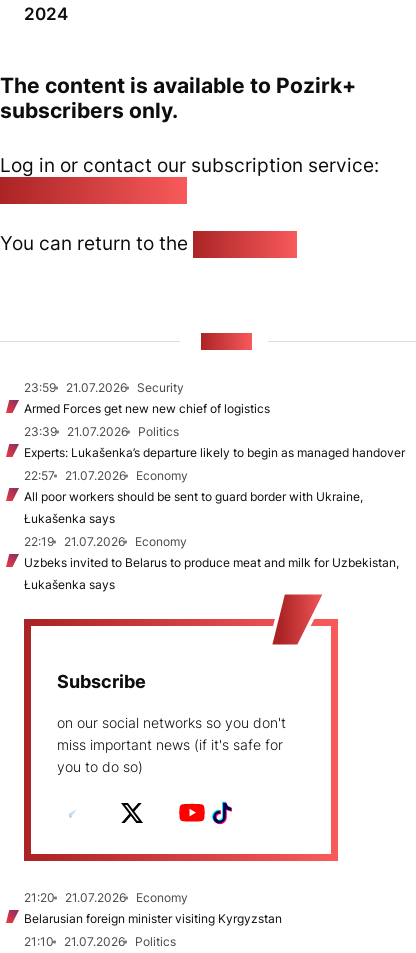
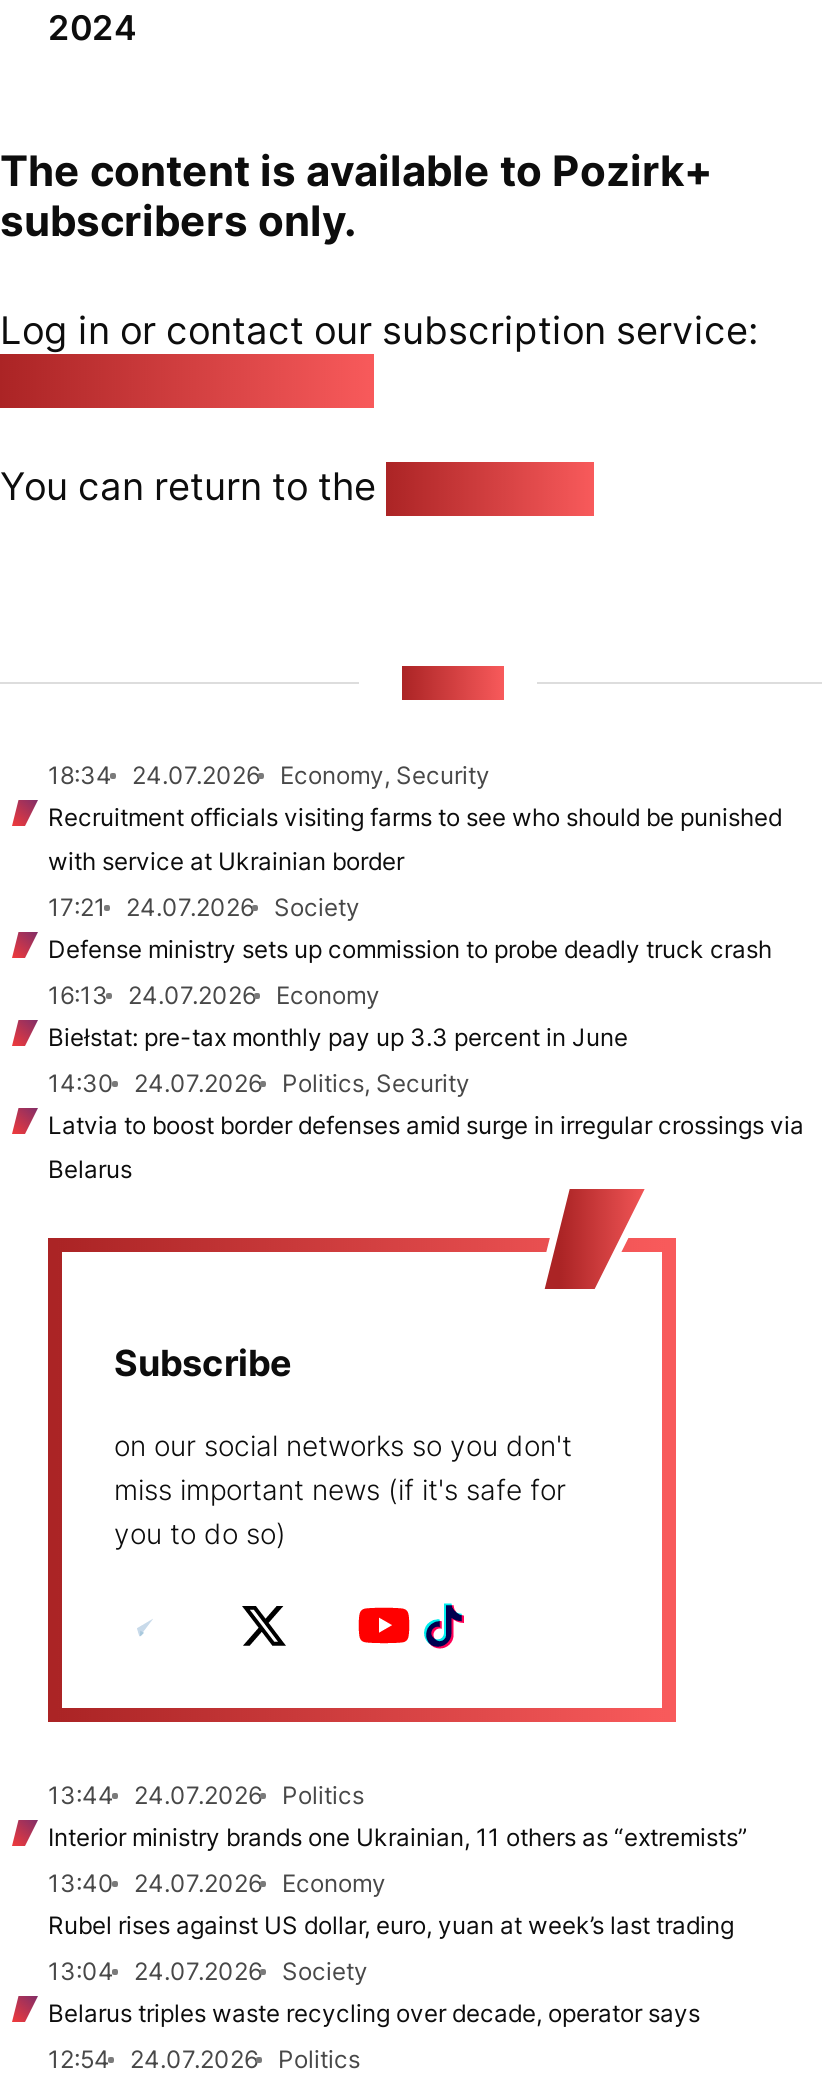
- 23:59
- 21.07.2026
- Security
- Armed Forces get new new chief of logistics
- 23:39
- 21.07.2026
- Politics
- Experts: Lukašenka’s departure likely to begin as managed handover
- 22:57
- 21.07.2026
+ 18:34
+ 24.07.2026
+ Economy, Security
+ Recruitment officials visiting farms to see who should be punished
+ with service at Ukrainian border
+ 17:21
+ 24.07.2026
+ Society
+ Defense ministry sets up commission to probe deadly truck crash
+ 16:13
+ 24.07.2026

- All poor workers should be sent to guard border with Ukraine,
- Łukašenka says
- 22:19
- 21.07.2026
- Economy
- Uzbeks invited to Belarus to produce meat and milk for Uzbekistan,
- Łukašenka says
+ Biełstat: pre-tax monthly pay up 3.3 percent in June
+ 14:30
+ 24.07.2026
+ Politics, Security
+ Latvia to boost border defenses amid surge in irregular crossings via
+ Belarus

- 21:20
- 21.07.2026
+ 13:44
+ 24.07.2026
+ Politics
+ Interior ministry brands one Ukrainian, 11 others as “extremists”
+ 13:40
+ 24.07.2026

- Belarusian foreign minister visiting Kyrgyzstan
- 21:10
- 21.07.2026
+ Rubel rises against US dollar, euro, yuan at week’s last trading
+ 13:04
+ 24.07.2026
+ Society
+ Belarus triples waste recycling over decade, operator says
+ 12:54
+ 24.07.2026
